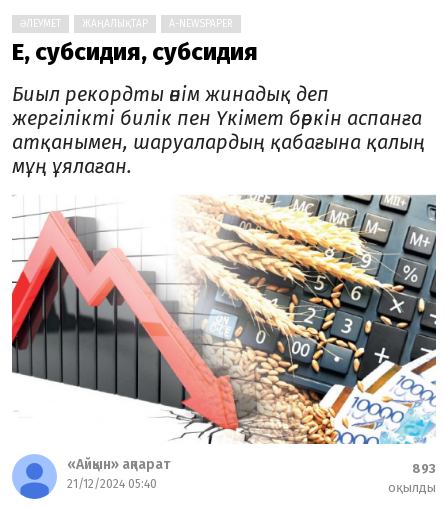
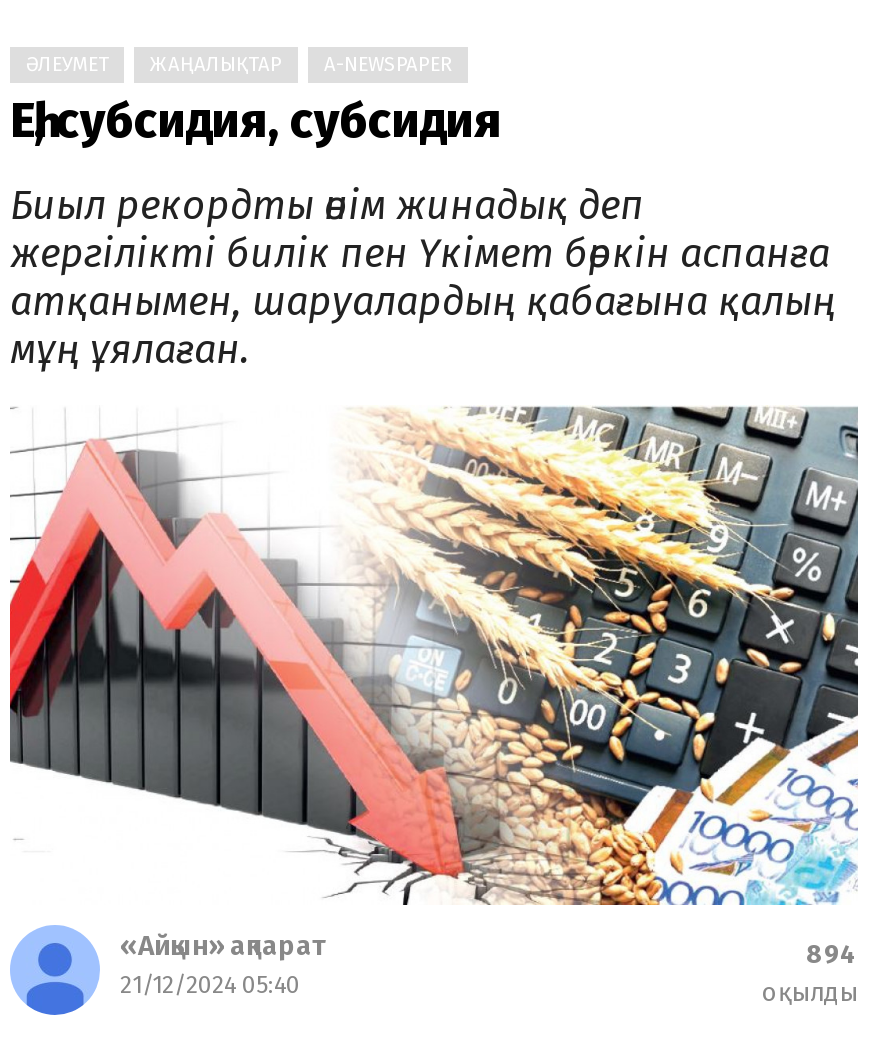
- 893
+ 894
